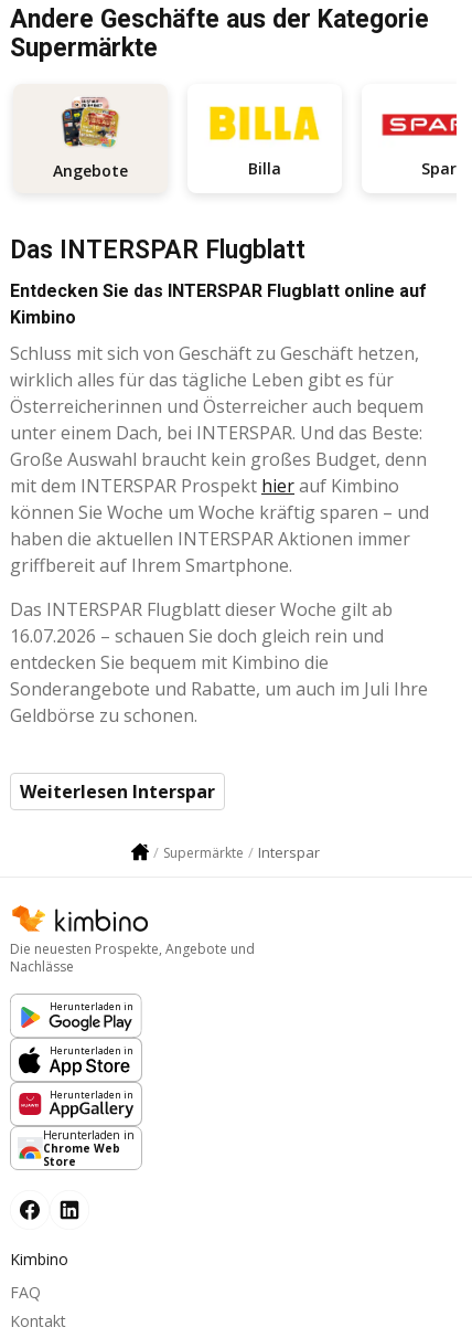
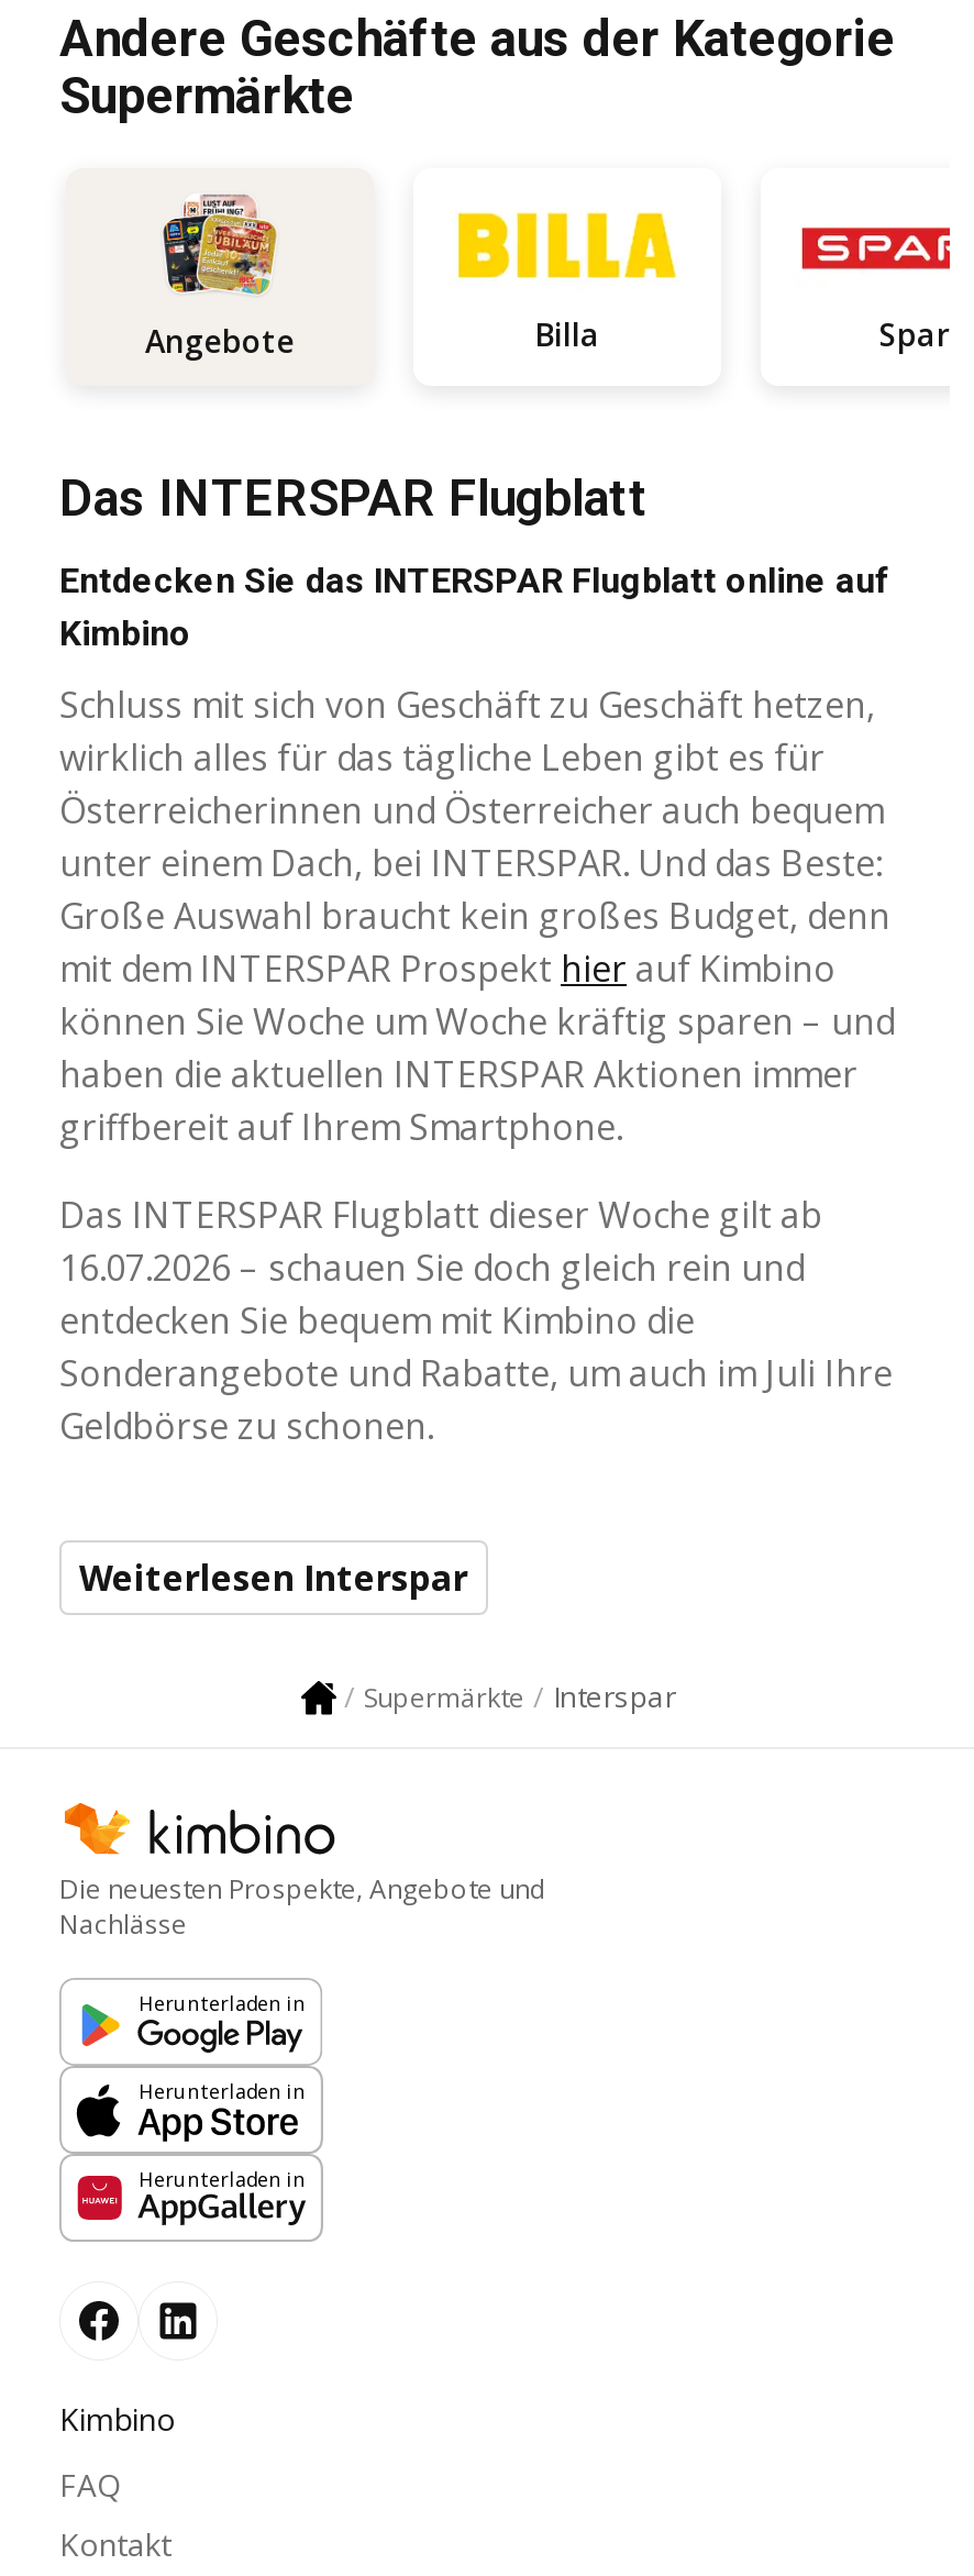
- Herunterladen in
- Chrome Web
- Store
